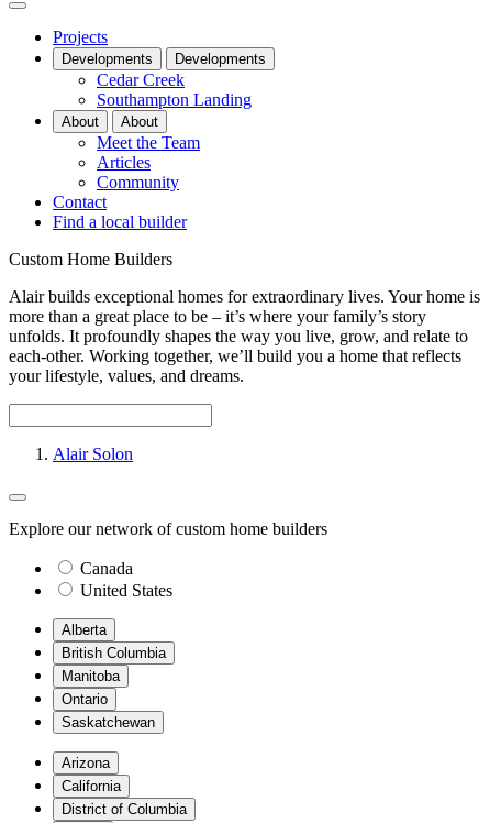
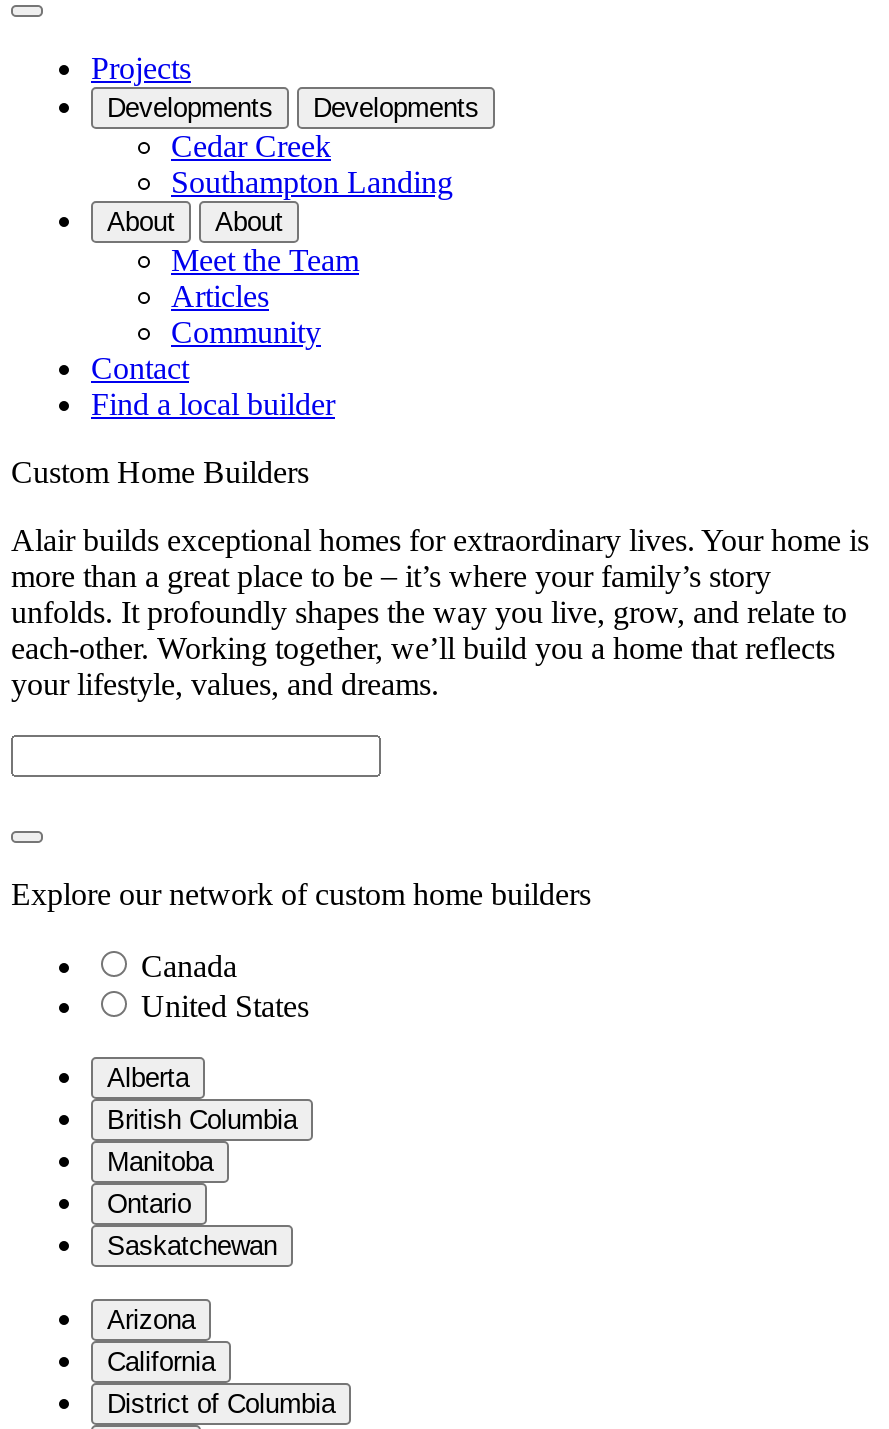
- Alair Solon
